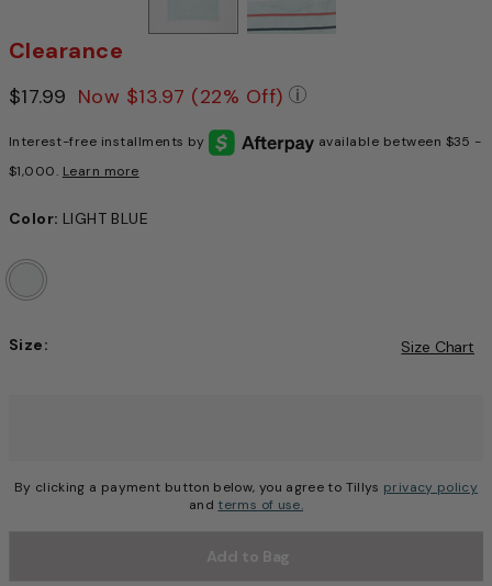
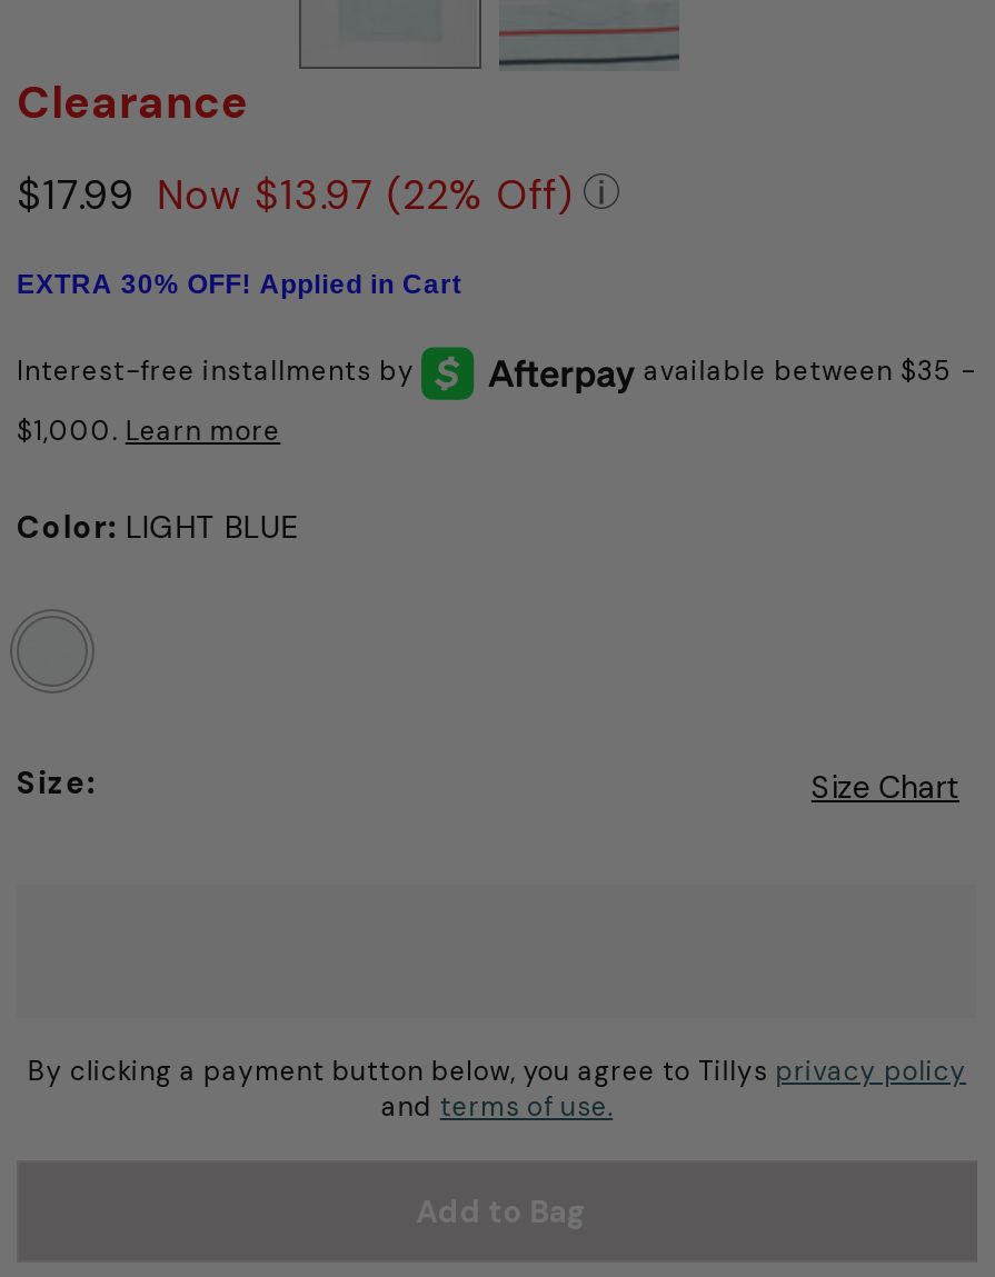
+ EXTRA 30% OFF! Applied in Cart
